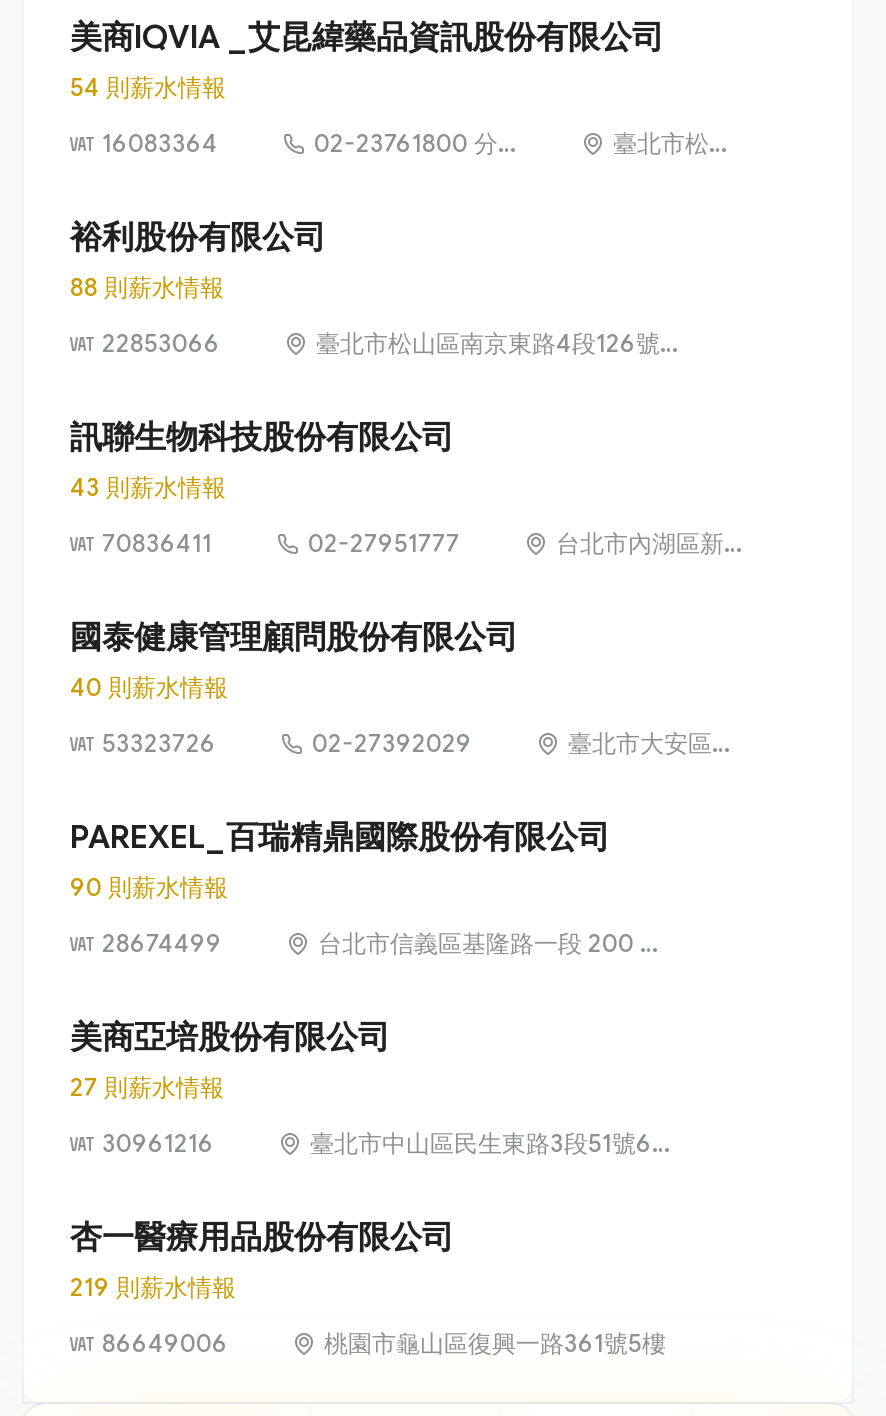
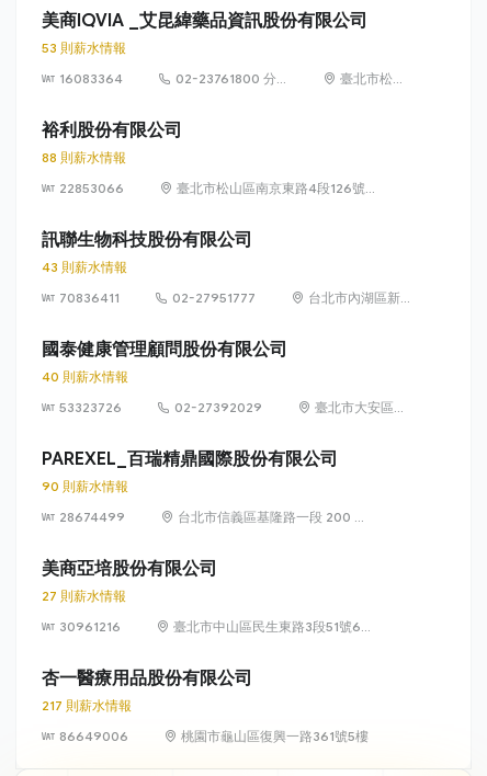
- 54 則薪水情報
+ 53 則薪水情報

- 219 則薪水情報
+ 217 則薪水情報
